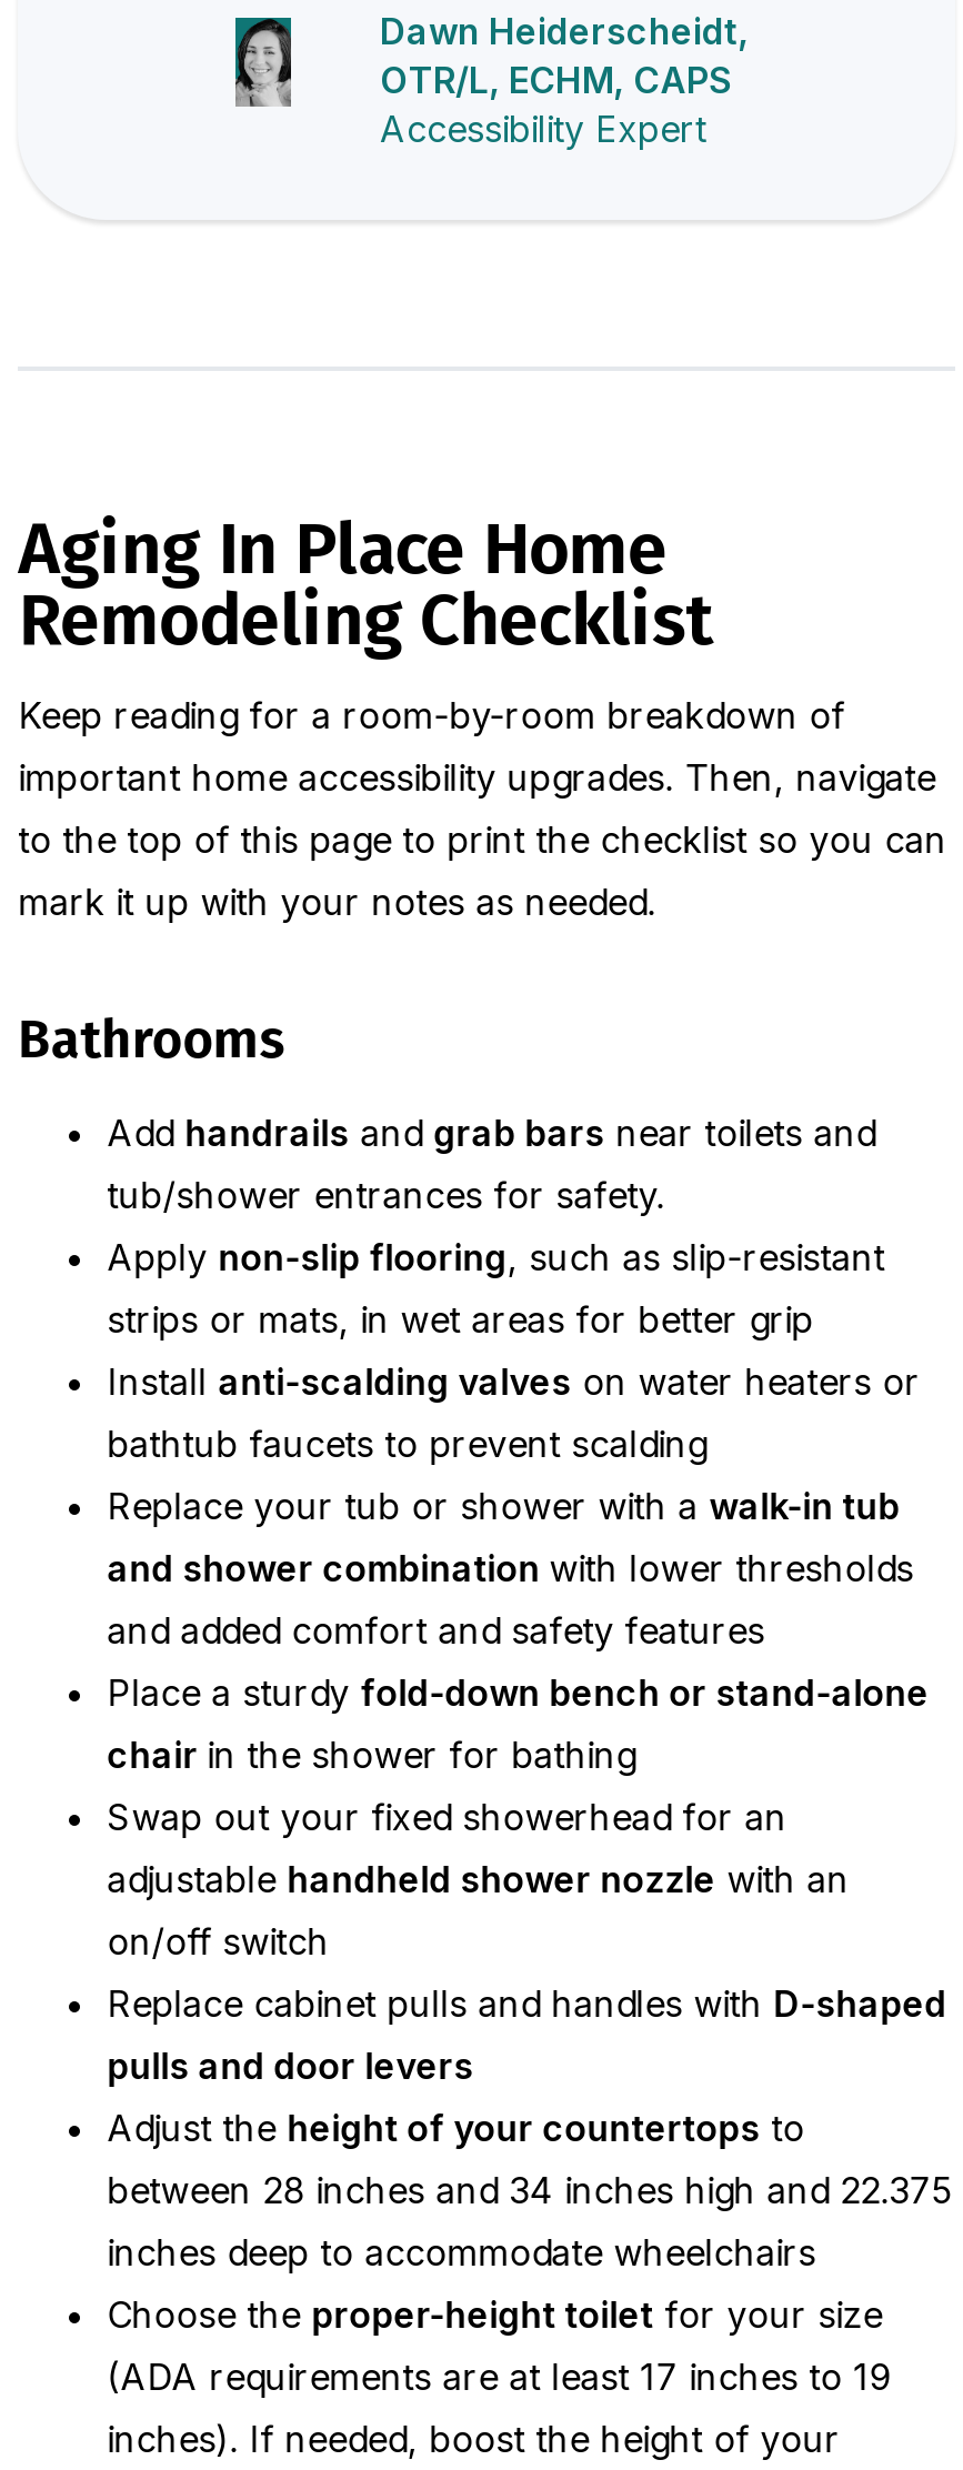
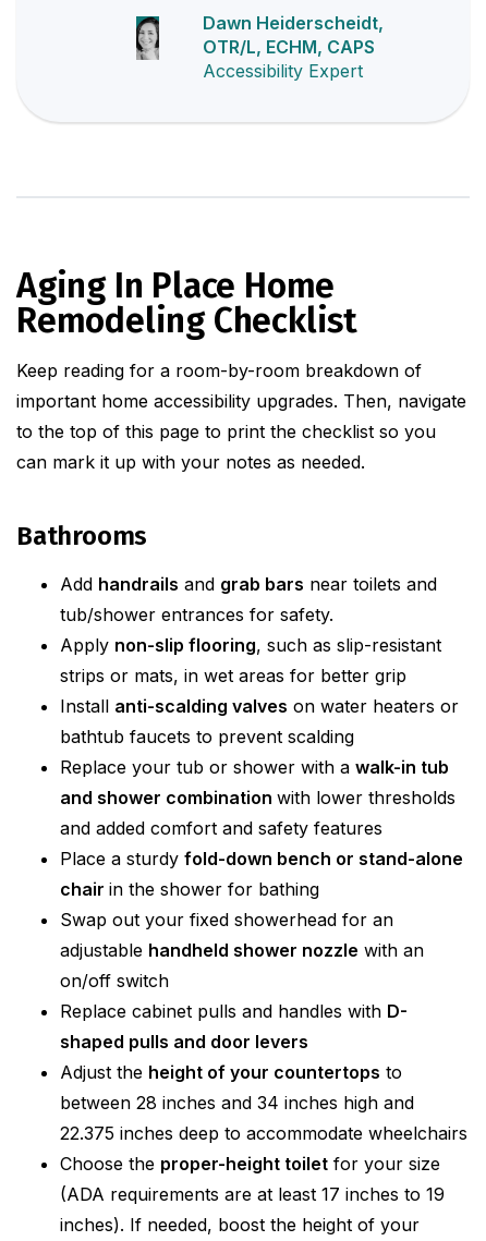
- [image]
+ [image]
